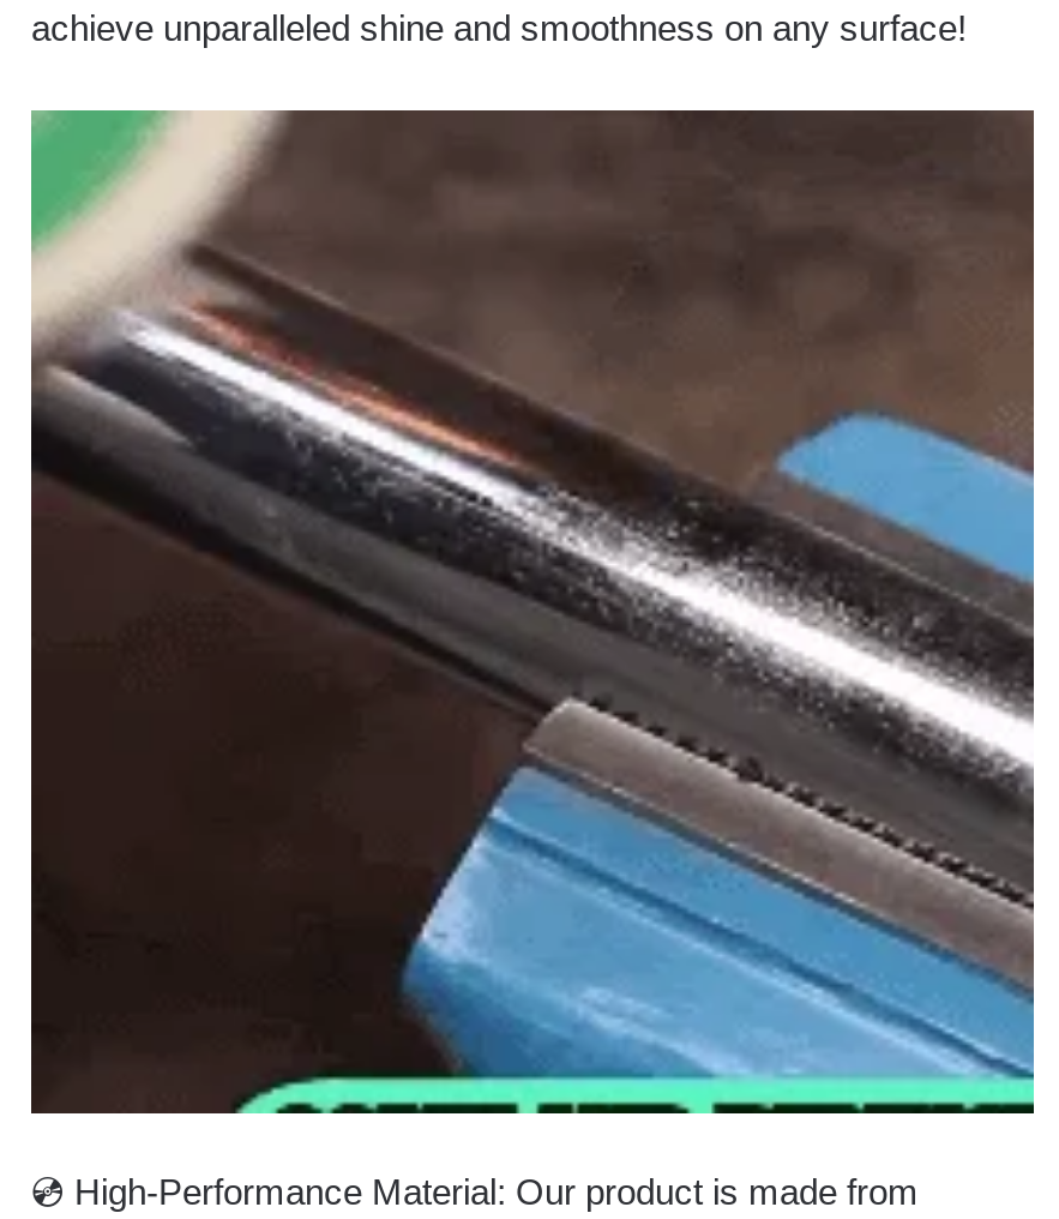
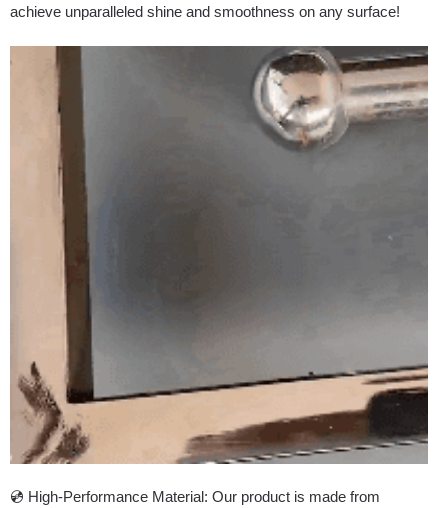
- [image]
+ [image]
